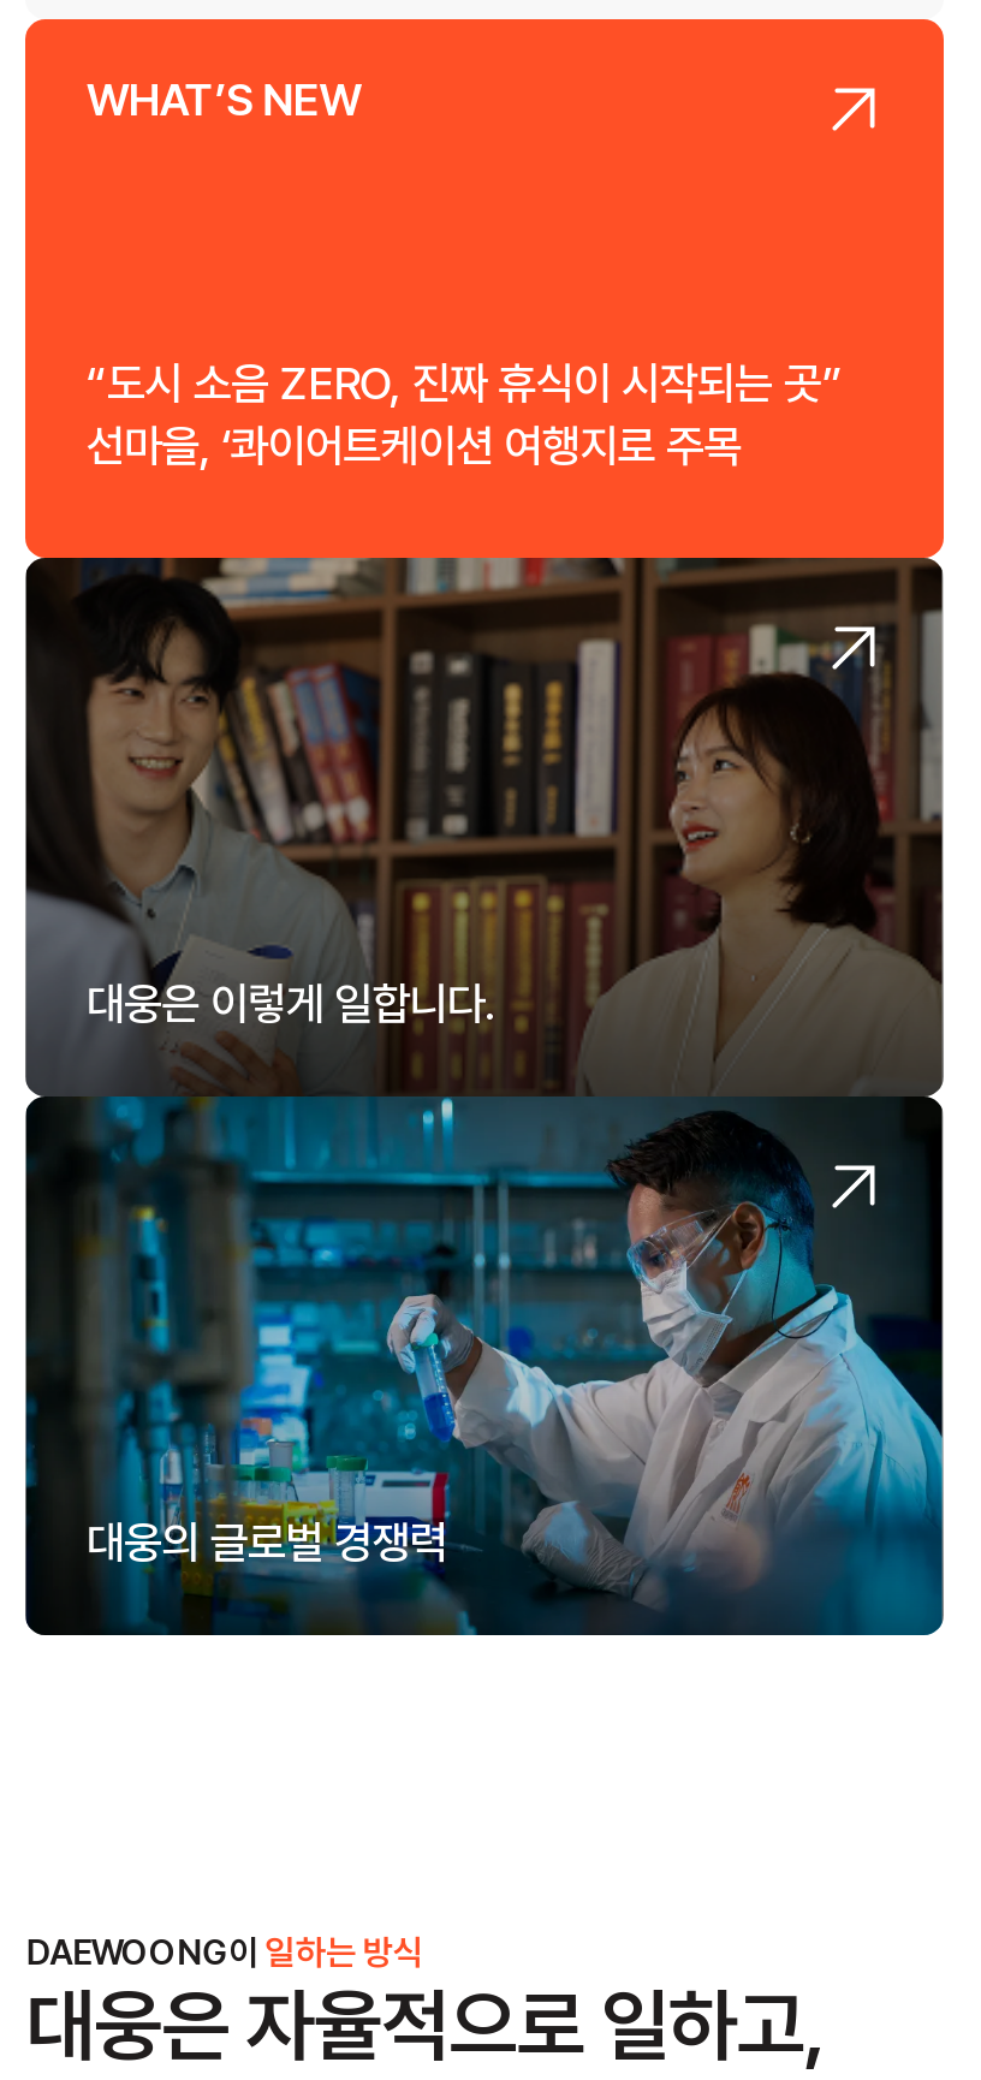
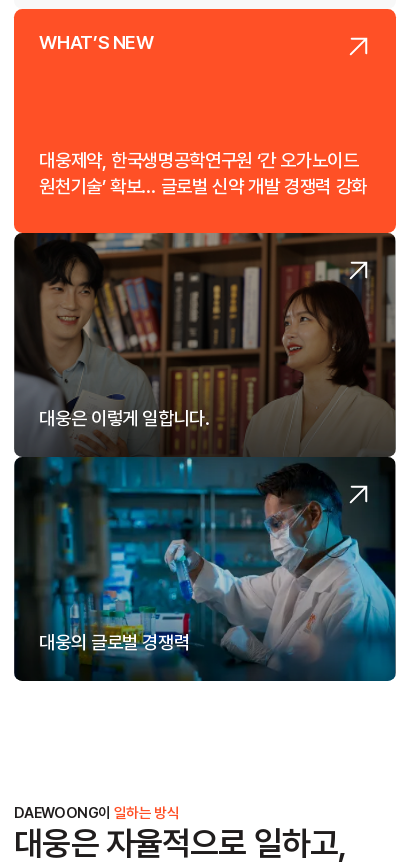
- “도시 소음 ZERO, 진짜 휴식이 시작되는 곳”
- 선마을, ‘콰이어트케이션 여행지로 주목
+ 대웅제약, 한국생명공학연구원 ‘간 오가노이드
+ 원천기술’ 확보… 글로벌 신약 개발 경쟁력 강화
